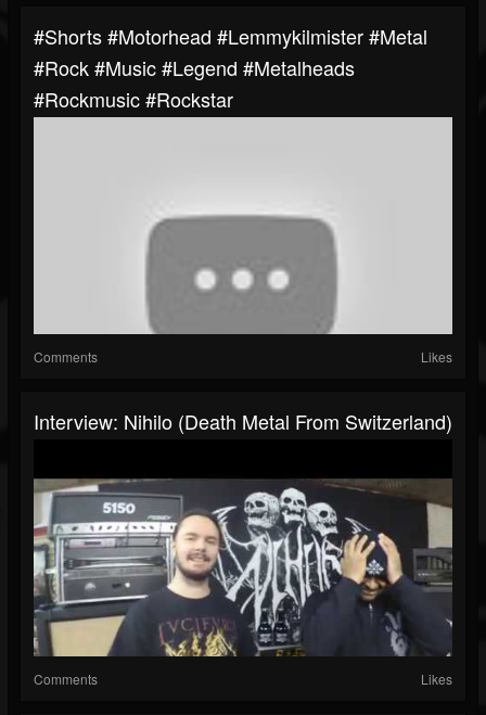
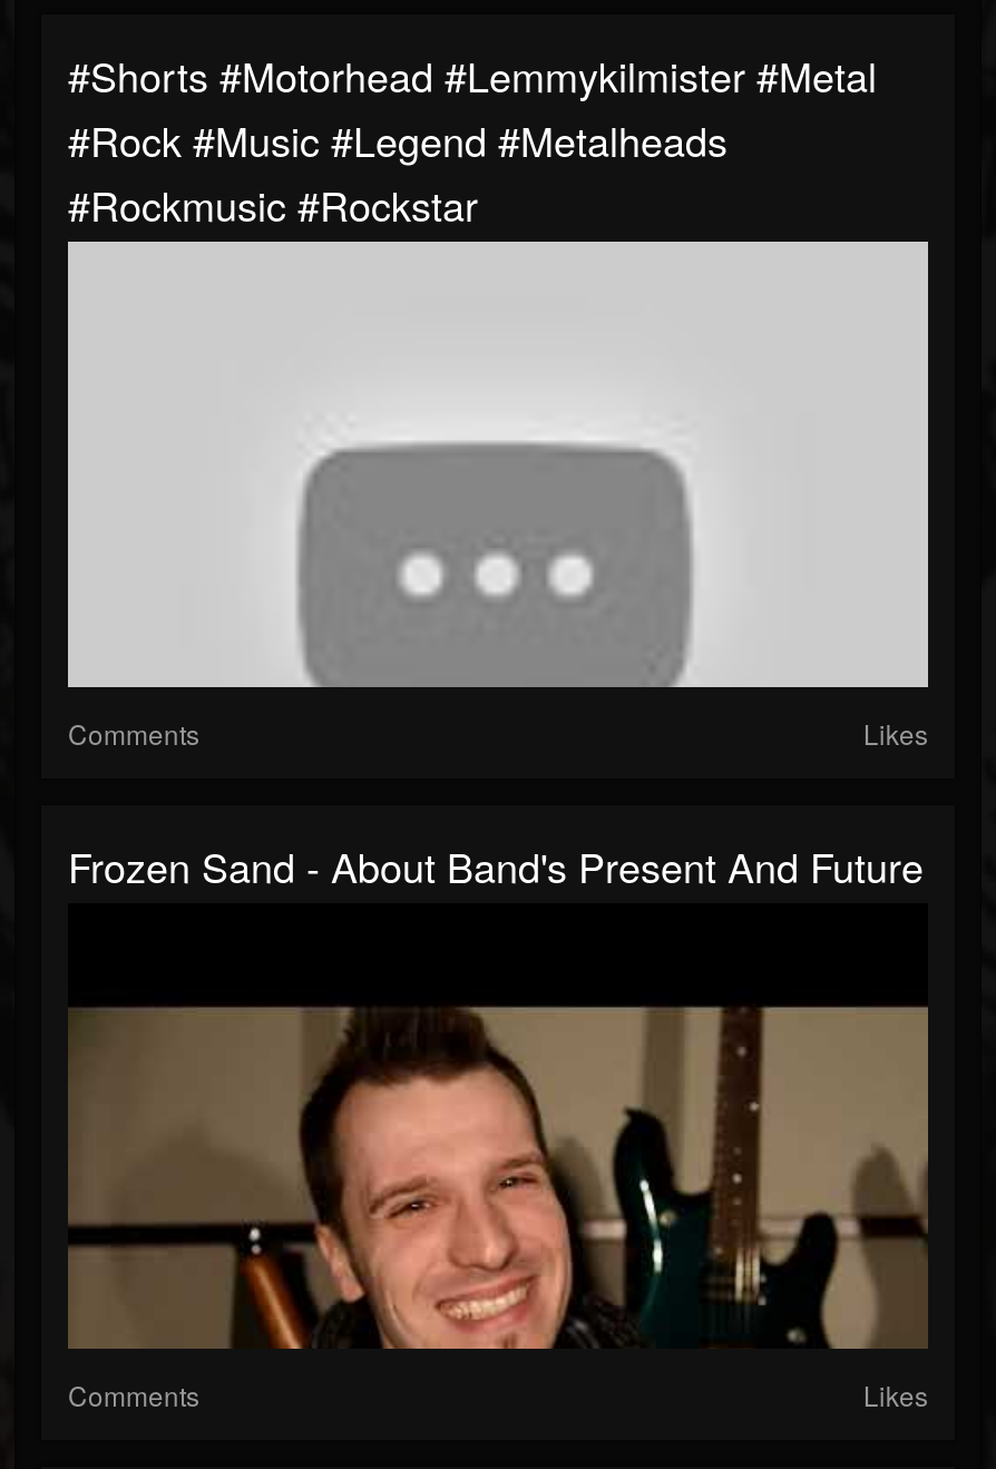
- Interview: Nihilo (Death Metal From Switzerland)
+ Frozen Sand - About Band's Present And Future

- [image]
+ [image]
